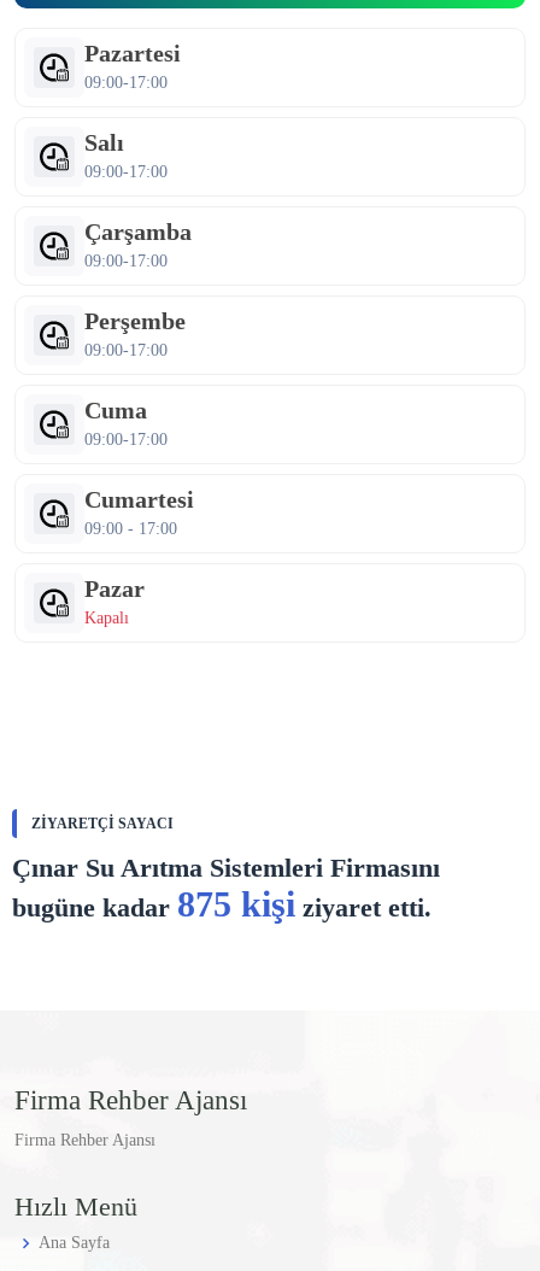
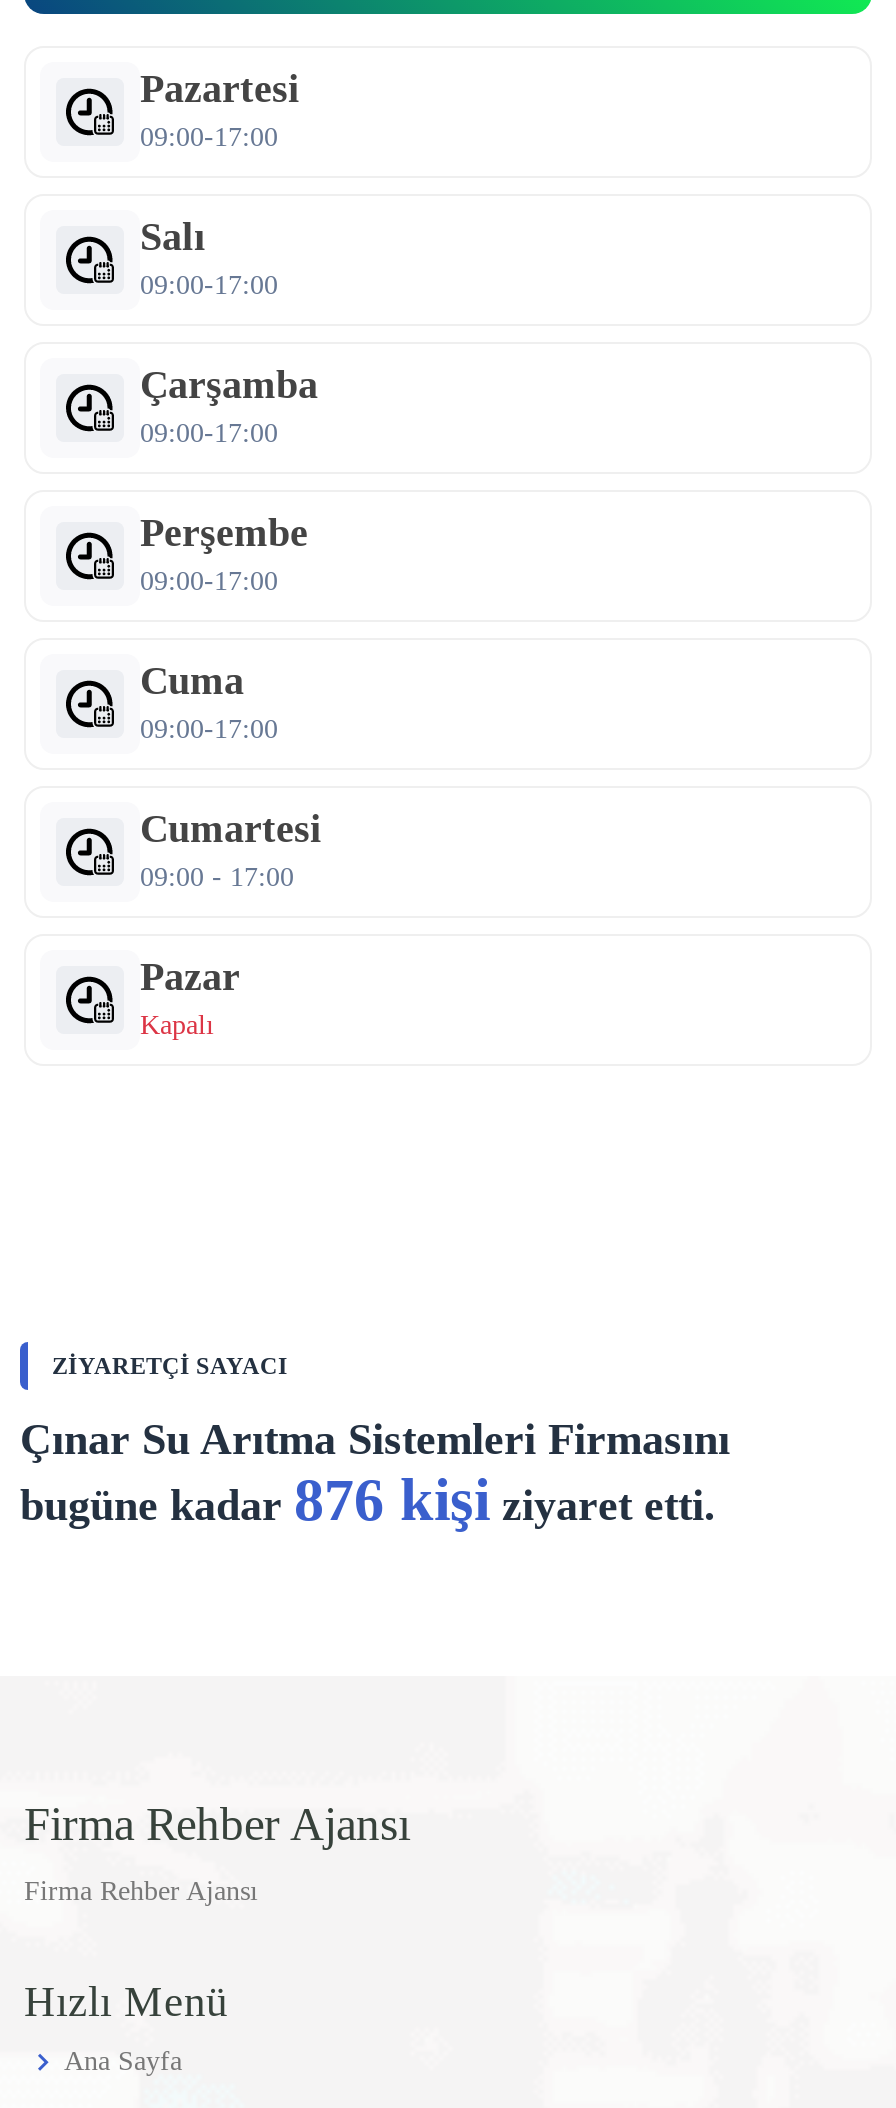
- bugüne kadar 875 kişi ziyaret etti.
+ bugüne kadar 876 kişi ziyaret etti.
